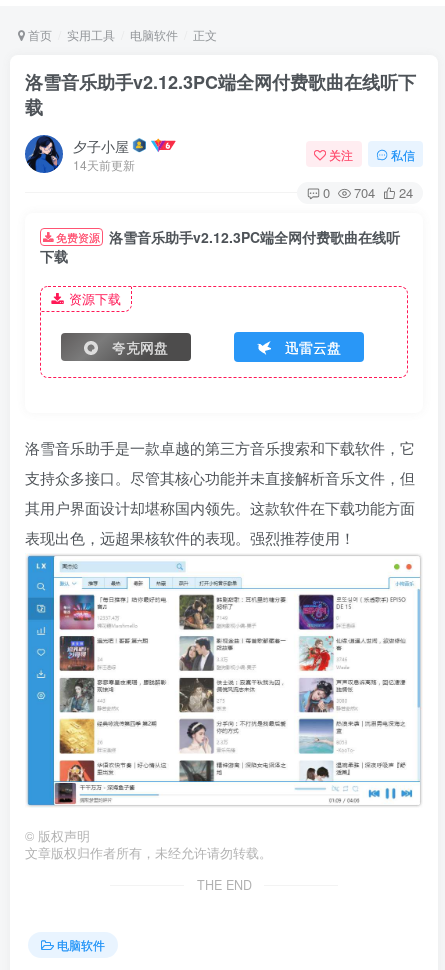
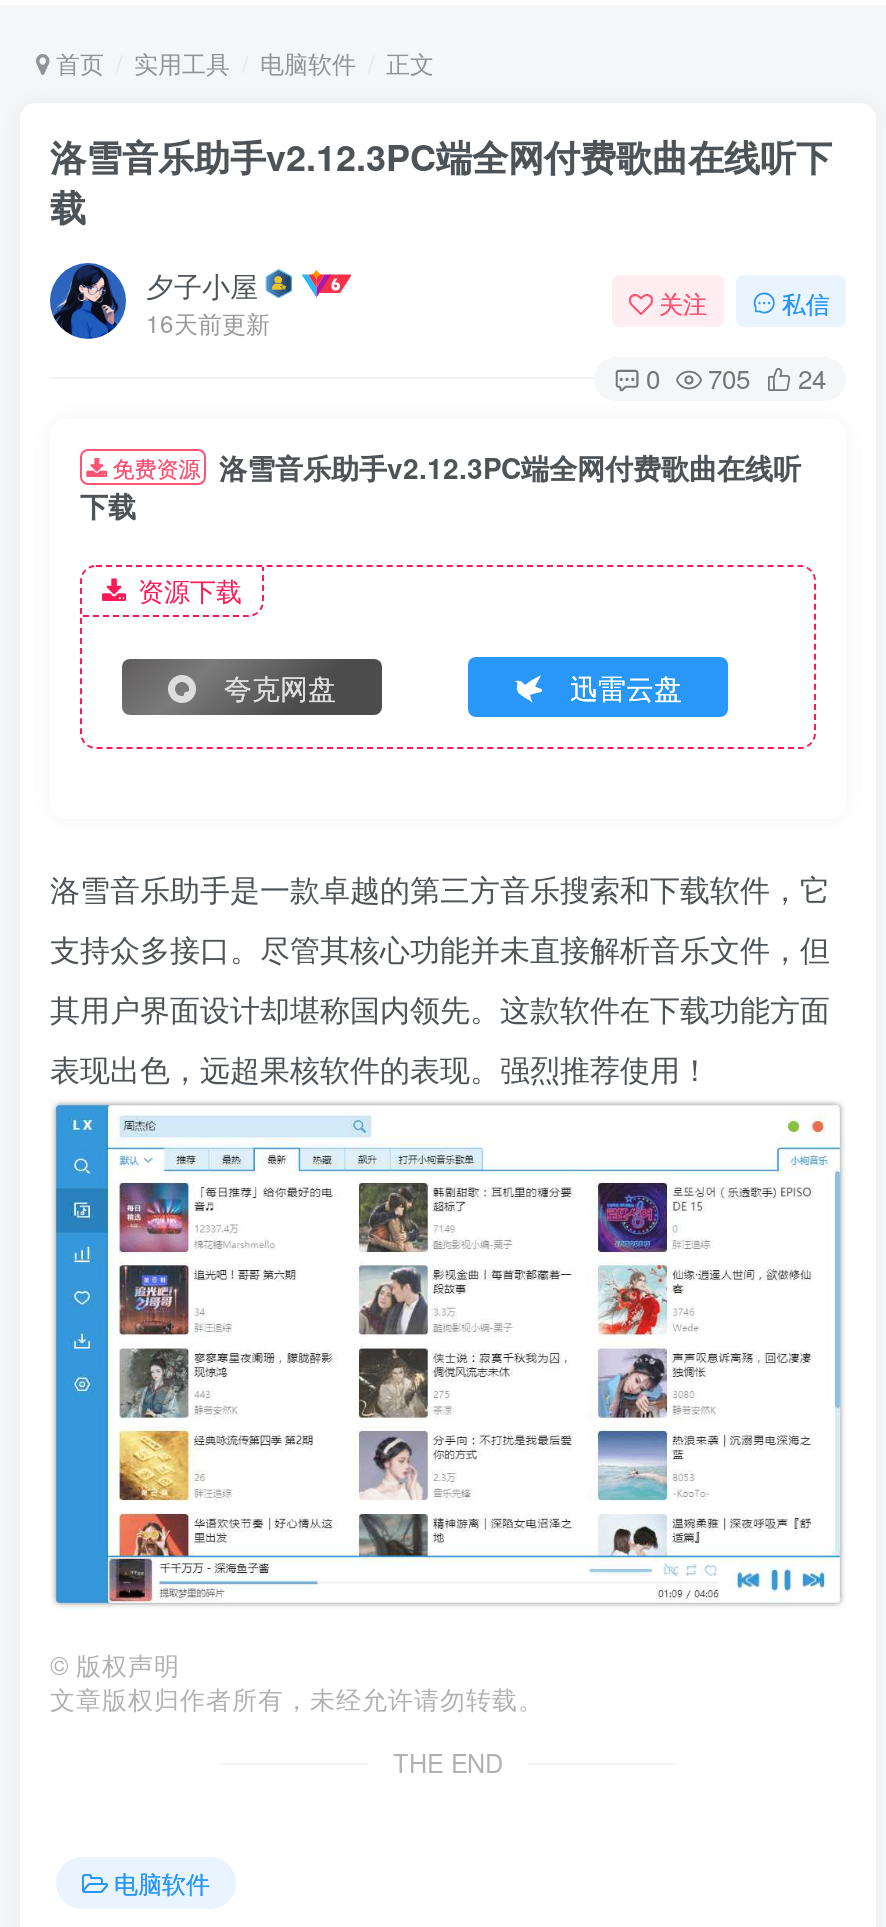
- 14天前更新
+ 16天前更新

- 0 704 24
+ 0 705 24
